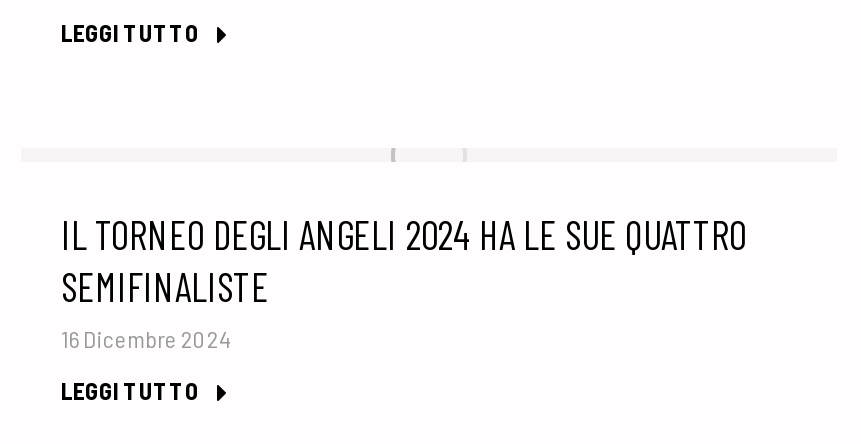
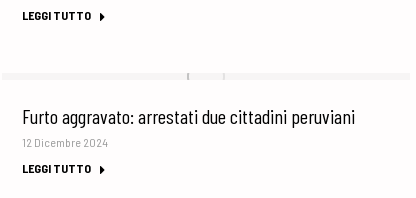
- IL TORNEO DEGLI ANGELI 2024 HA LE SUE QUATTRO
- SEMIFINALISTE
- 16 Dicembre 2024
+ Furto aggravato: arrestati due cittadini peruviani
+ 12 Dicembre 2024
